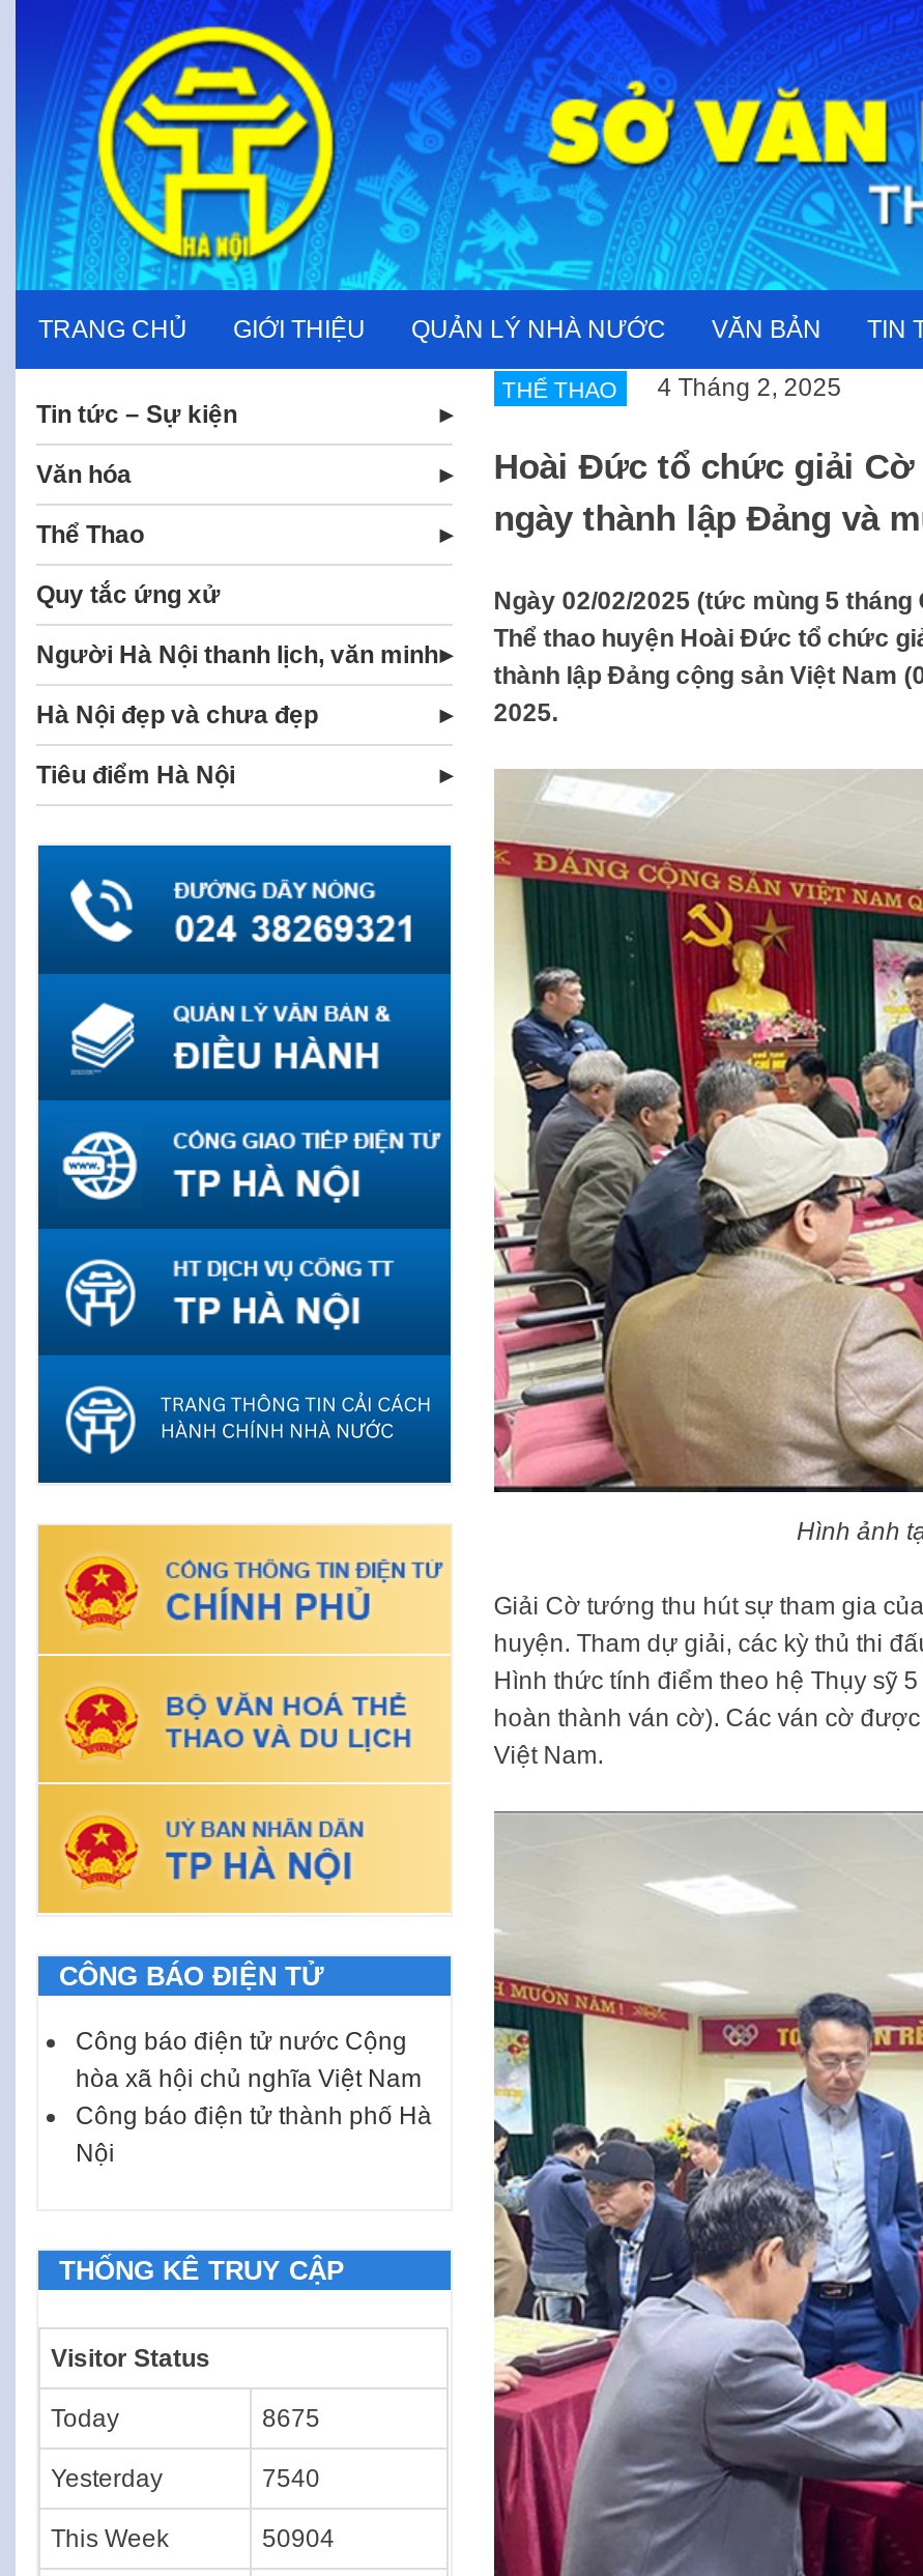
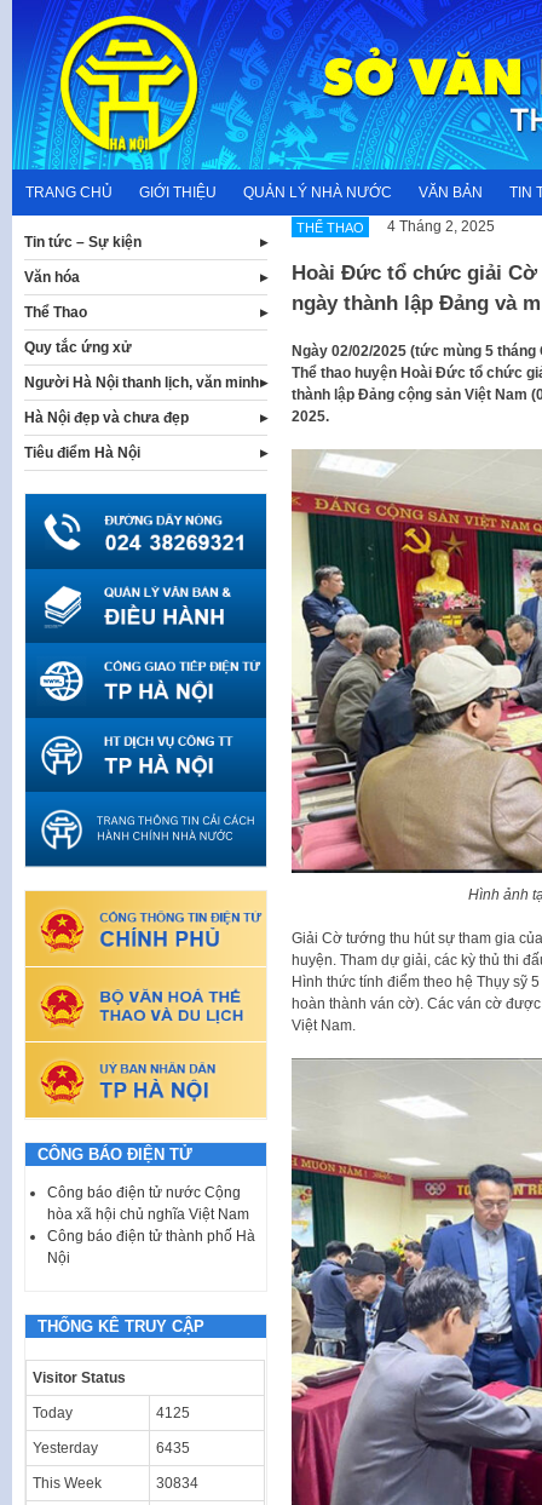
- 8675
+ 4125

- 7540
+ 6435

- 50904
+ 30834
